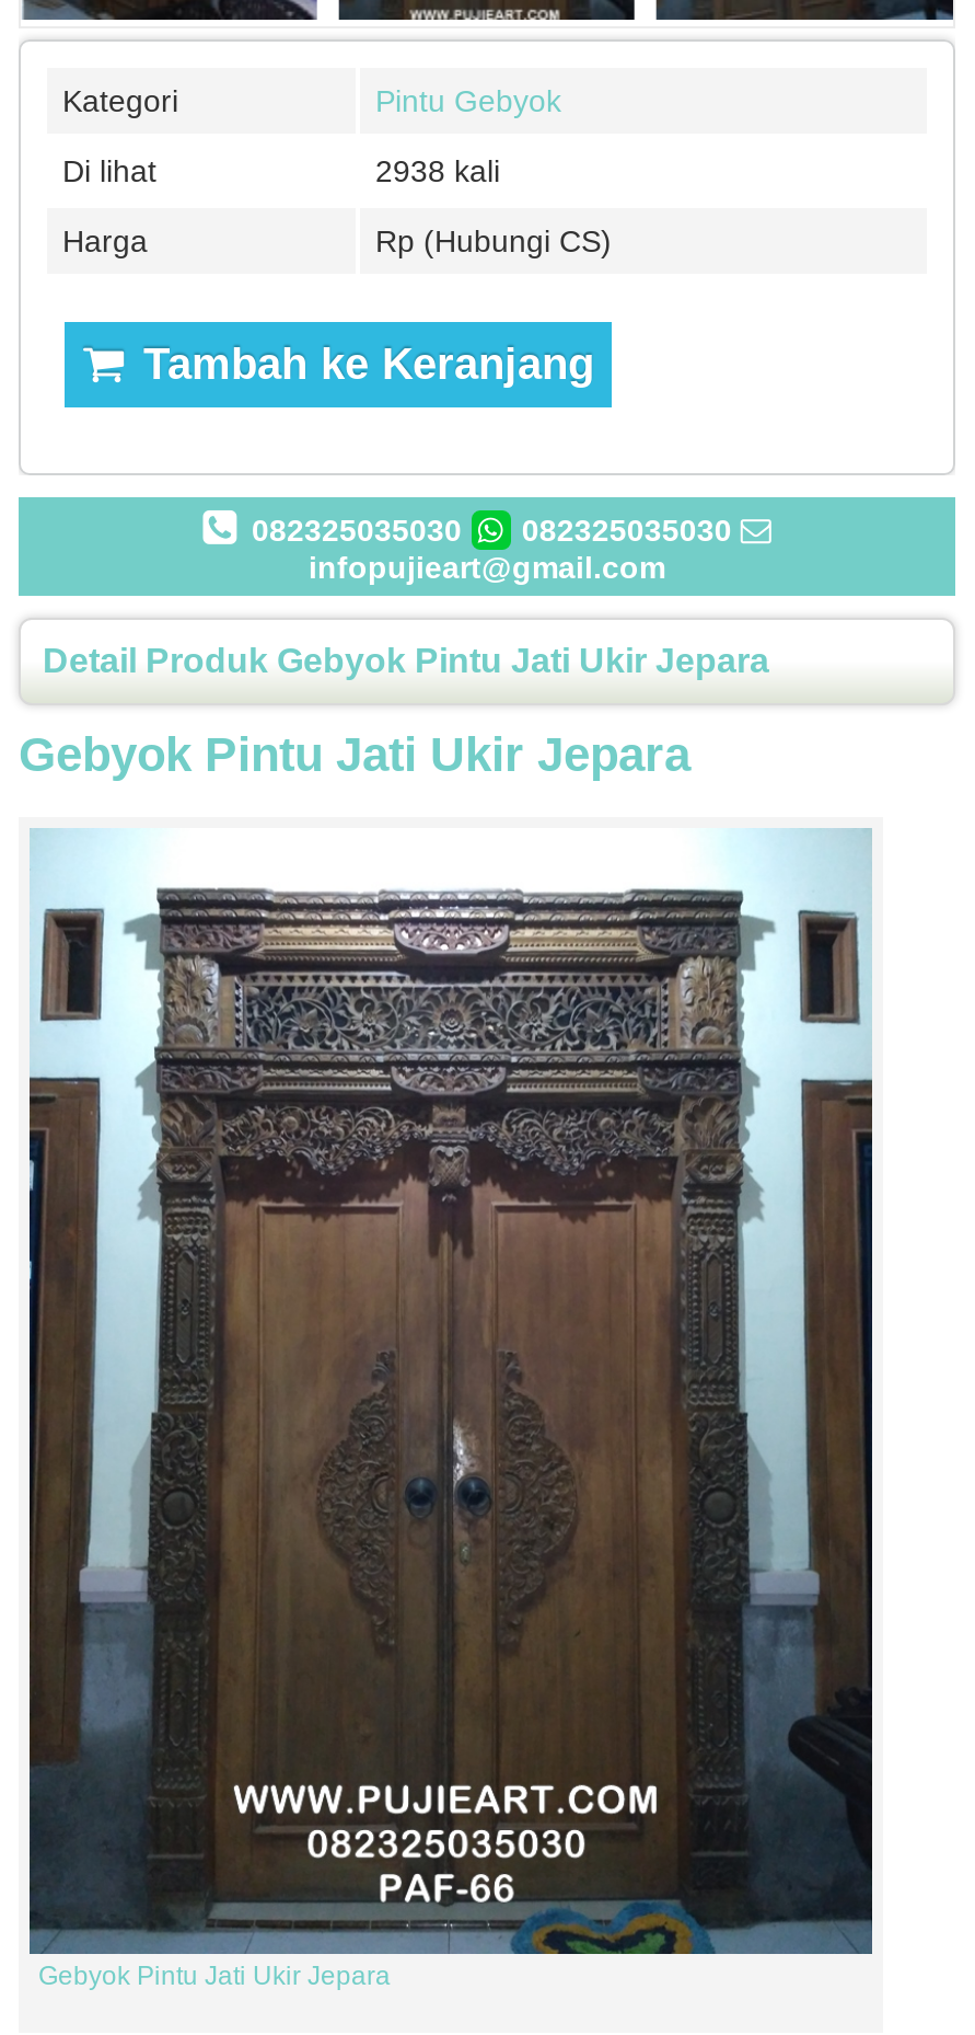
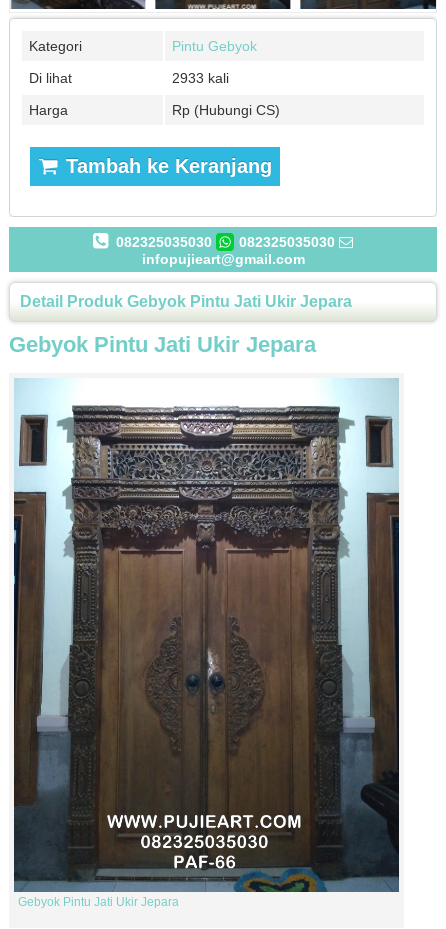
- 2938 kali
+ 2933 kali
